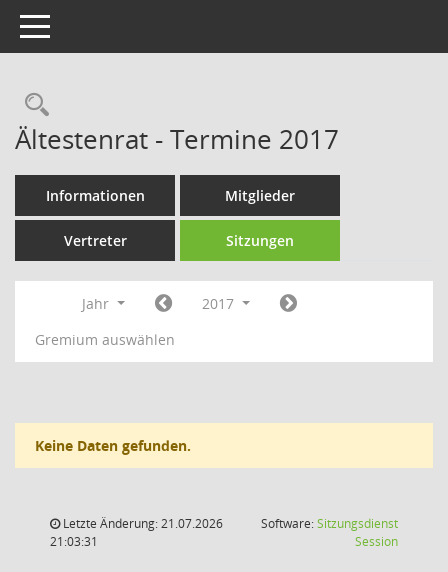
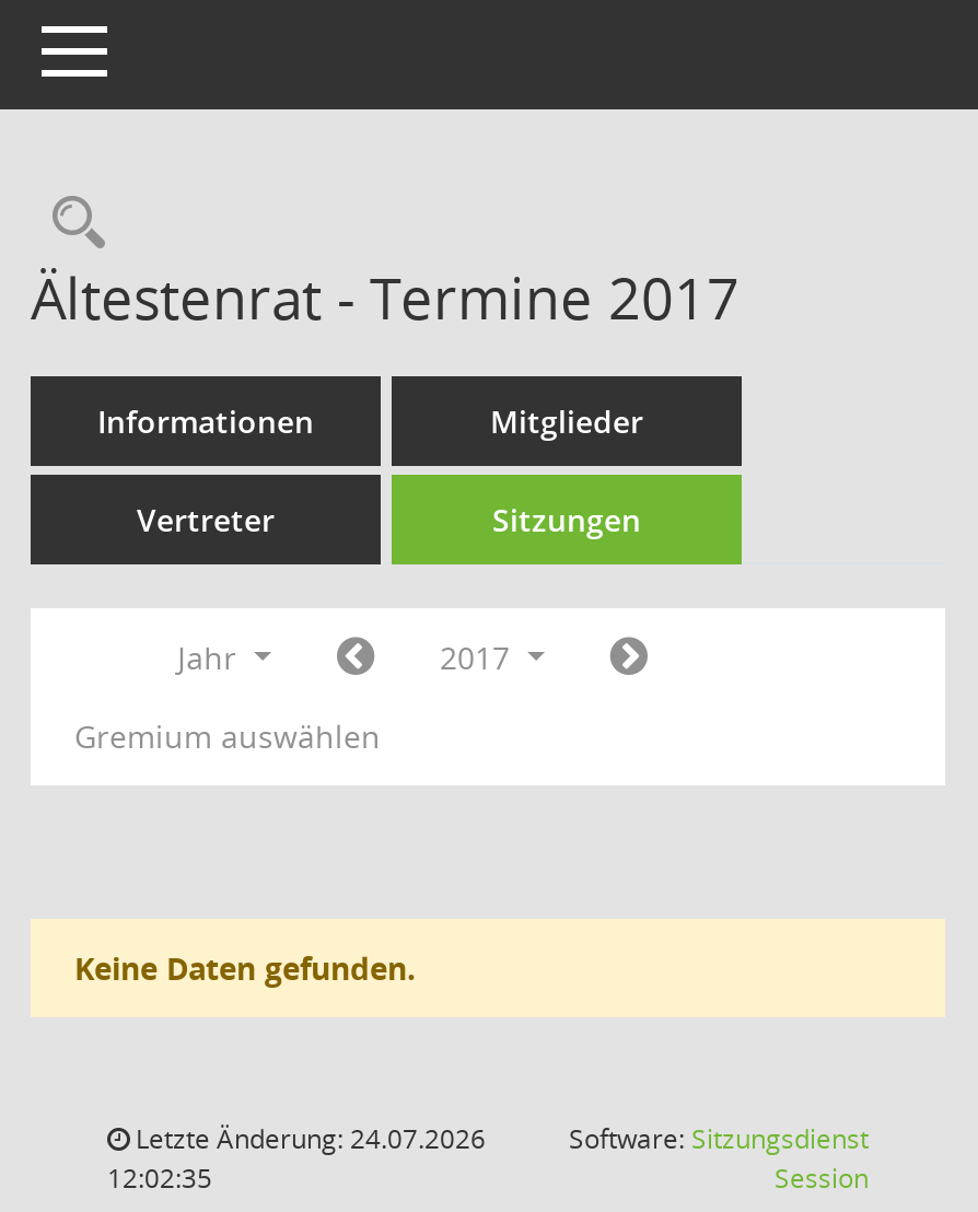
- Letzte Änderung: 21.07.2026
+ Letzte Änderung: 24.07.2026

- 21:03:31
+ 12:02:35
